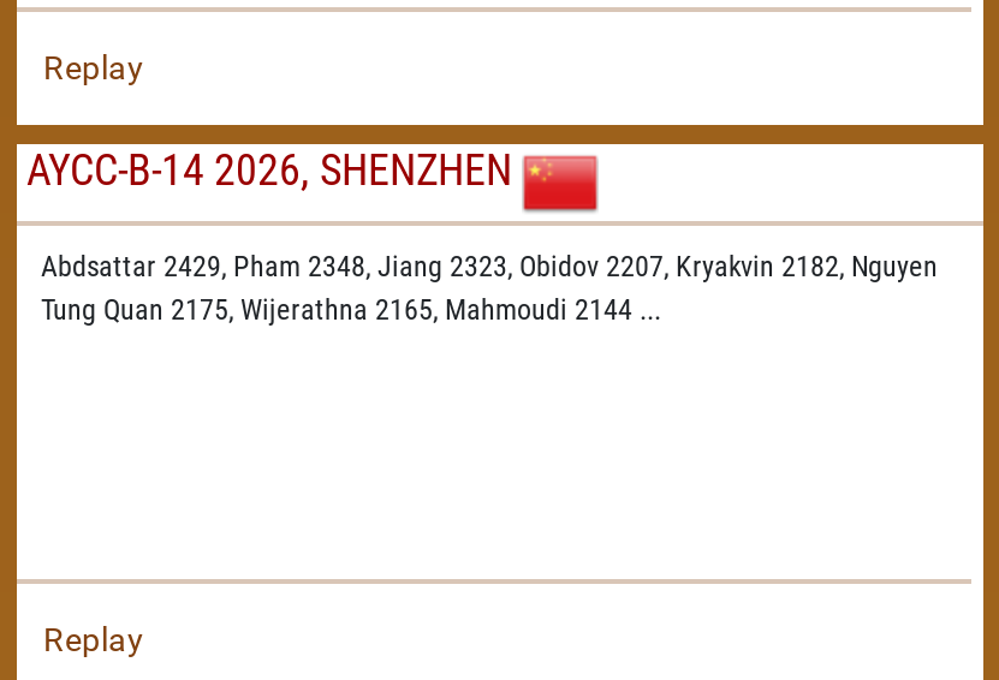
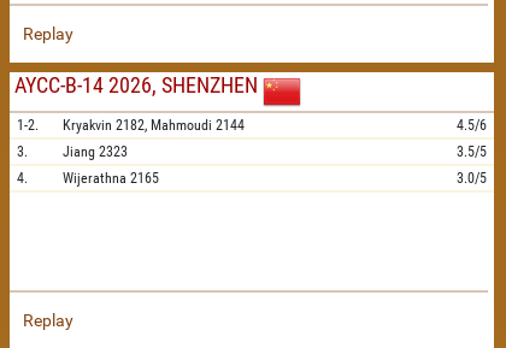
- Abdsattar 2429, Pham 2348, Jiang 2323, Obidov 2207, Kryakvin 2182, Nguyen
- Tung Quan 2175, Wijerathna 2165, Mahmoudi 2144...
+ 1-2.
+ Kryakvin 2182, Mahmoudi 2144
+ 4.5/6
+ 3.
+ Jiang 2323
+ 3.5/5
+ 4.
+ Wijerathna 2165
+ 3.0/5
